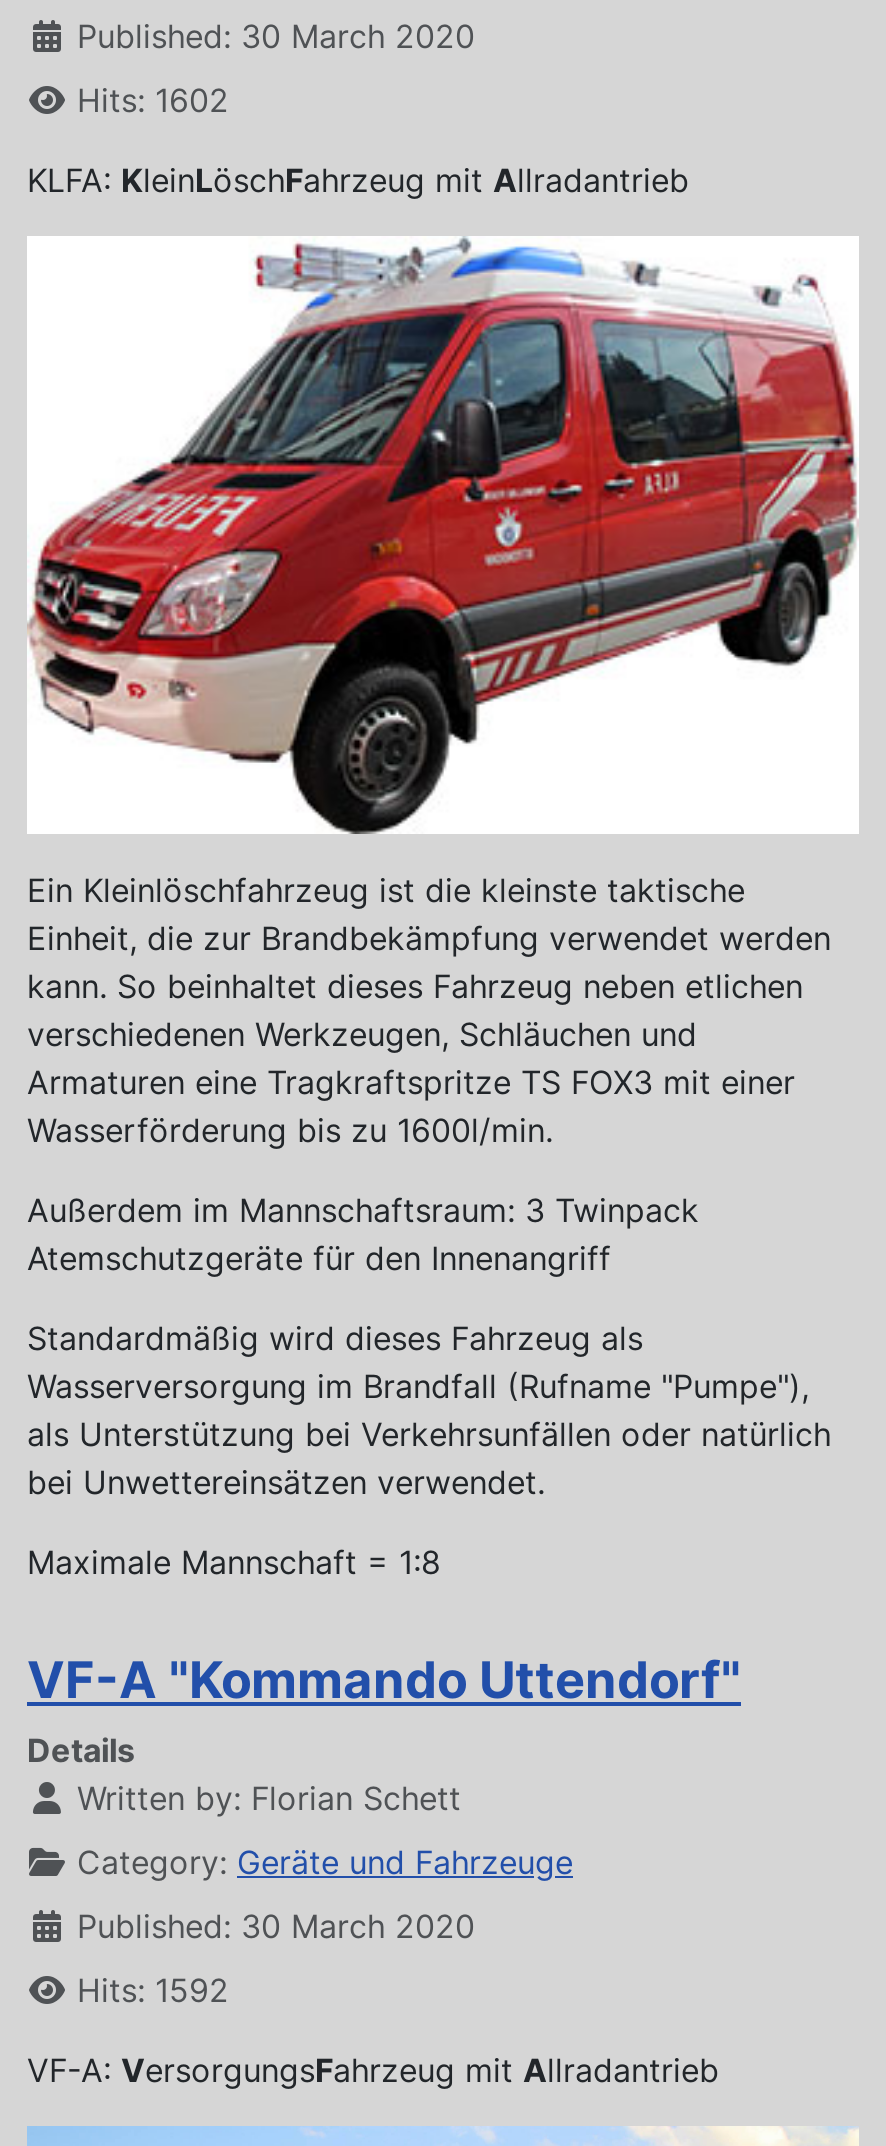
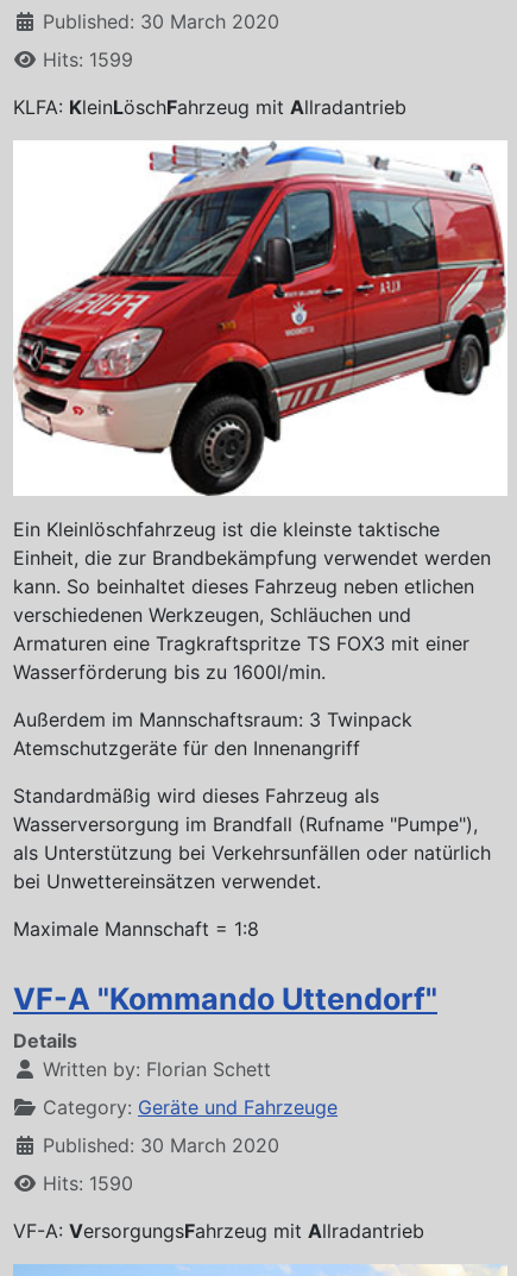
- Hits: 1602
+ Hits: 1599

- Hits: 1592
+ Hits: 1590
